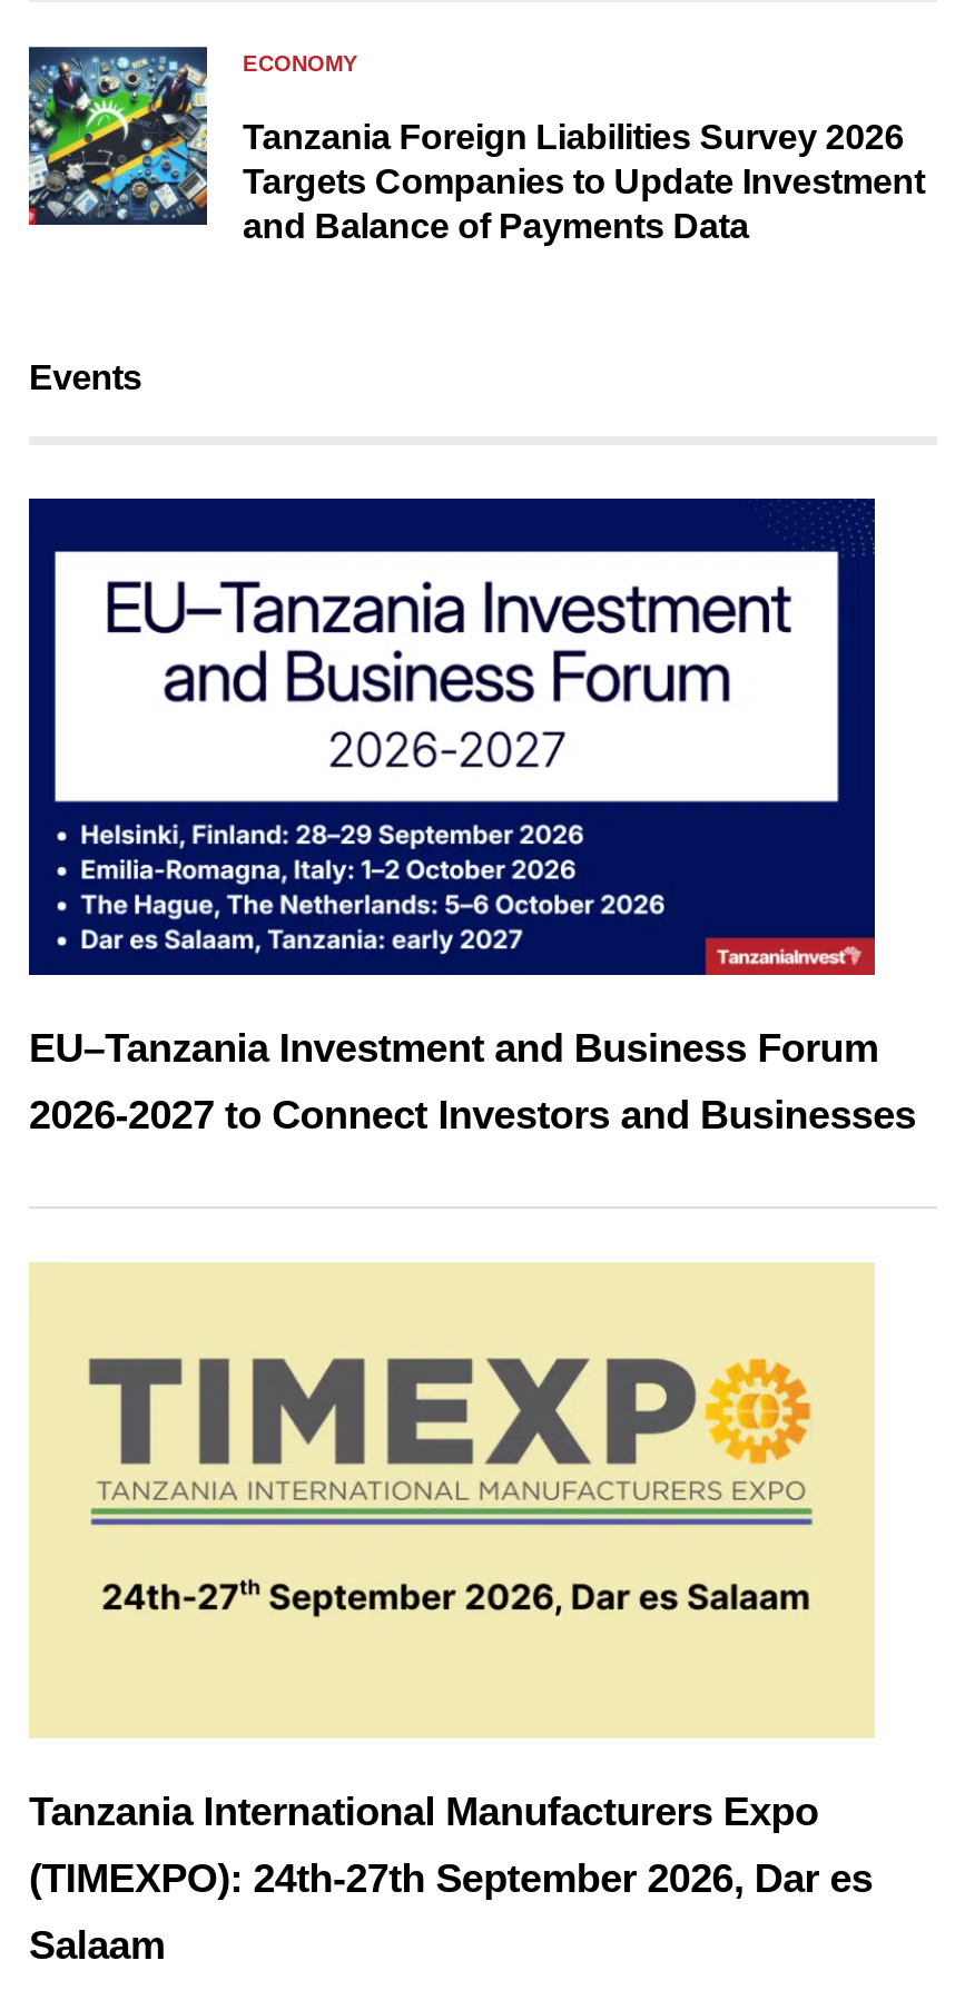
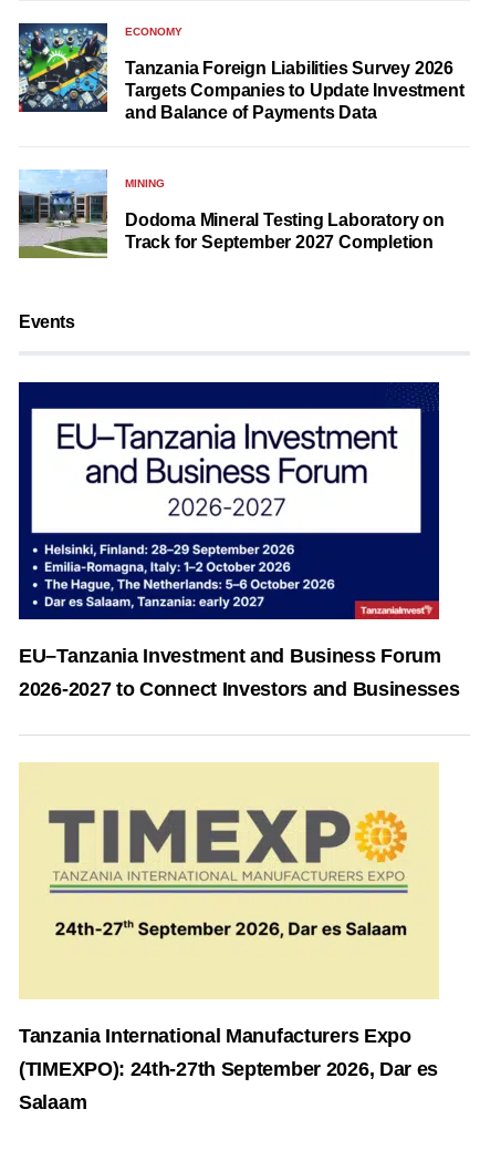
+ [image]
+ MINING
+ Dodoma Mineral Testing Laboratory on
+ Track for September 2027 Completion
